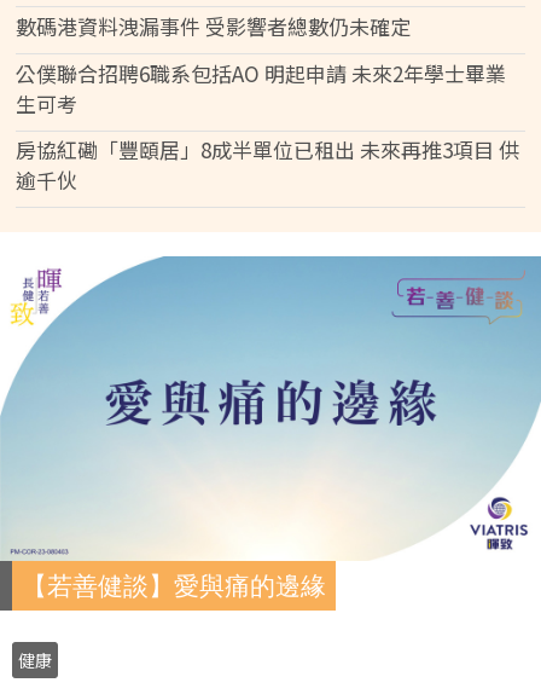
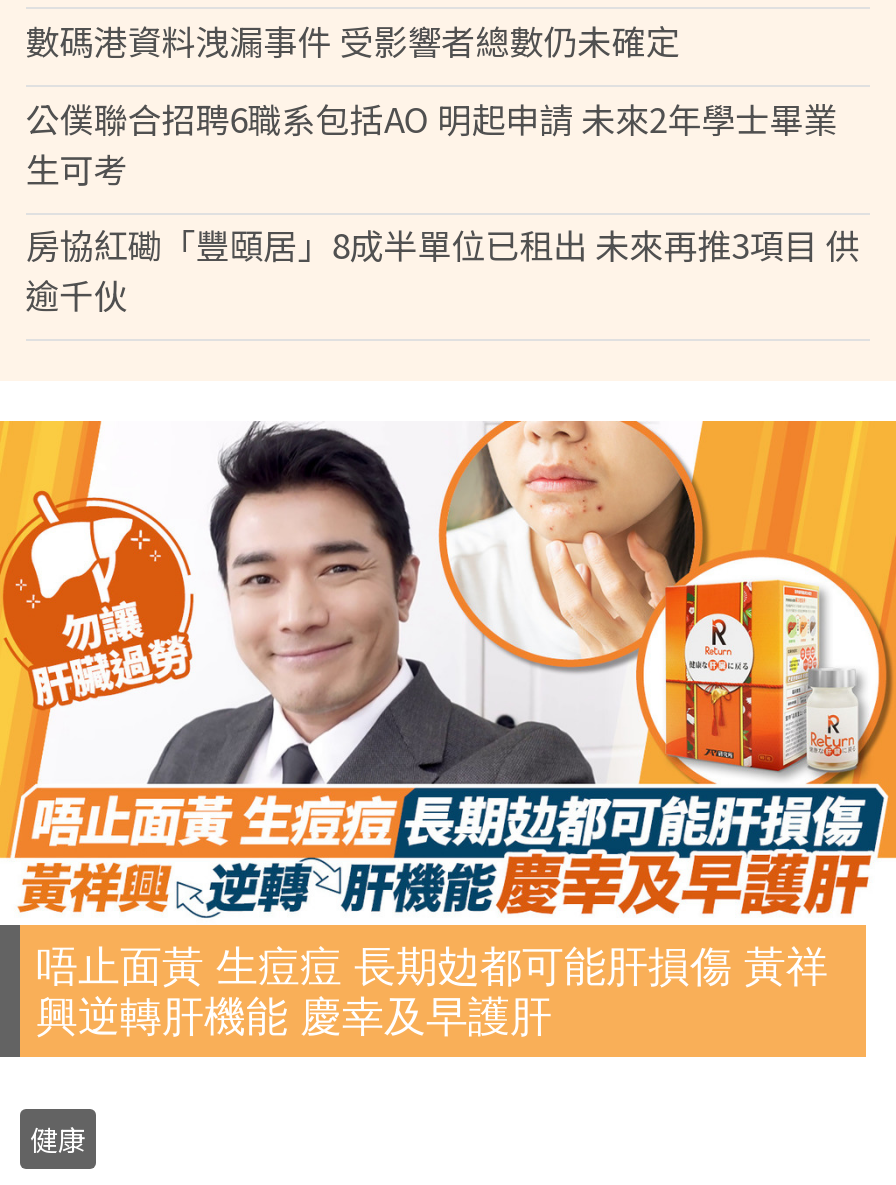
- [image]
- 【若善健談】愛與痛的邊緣
+ [image]
+ 唔止面黃 生痘痘 長期攰都可能肝損傷 黃祥
+ 興逆轉肝機能 慶幸及早護肝
